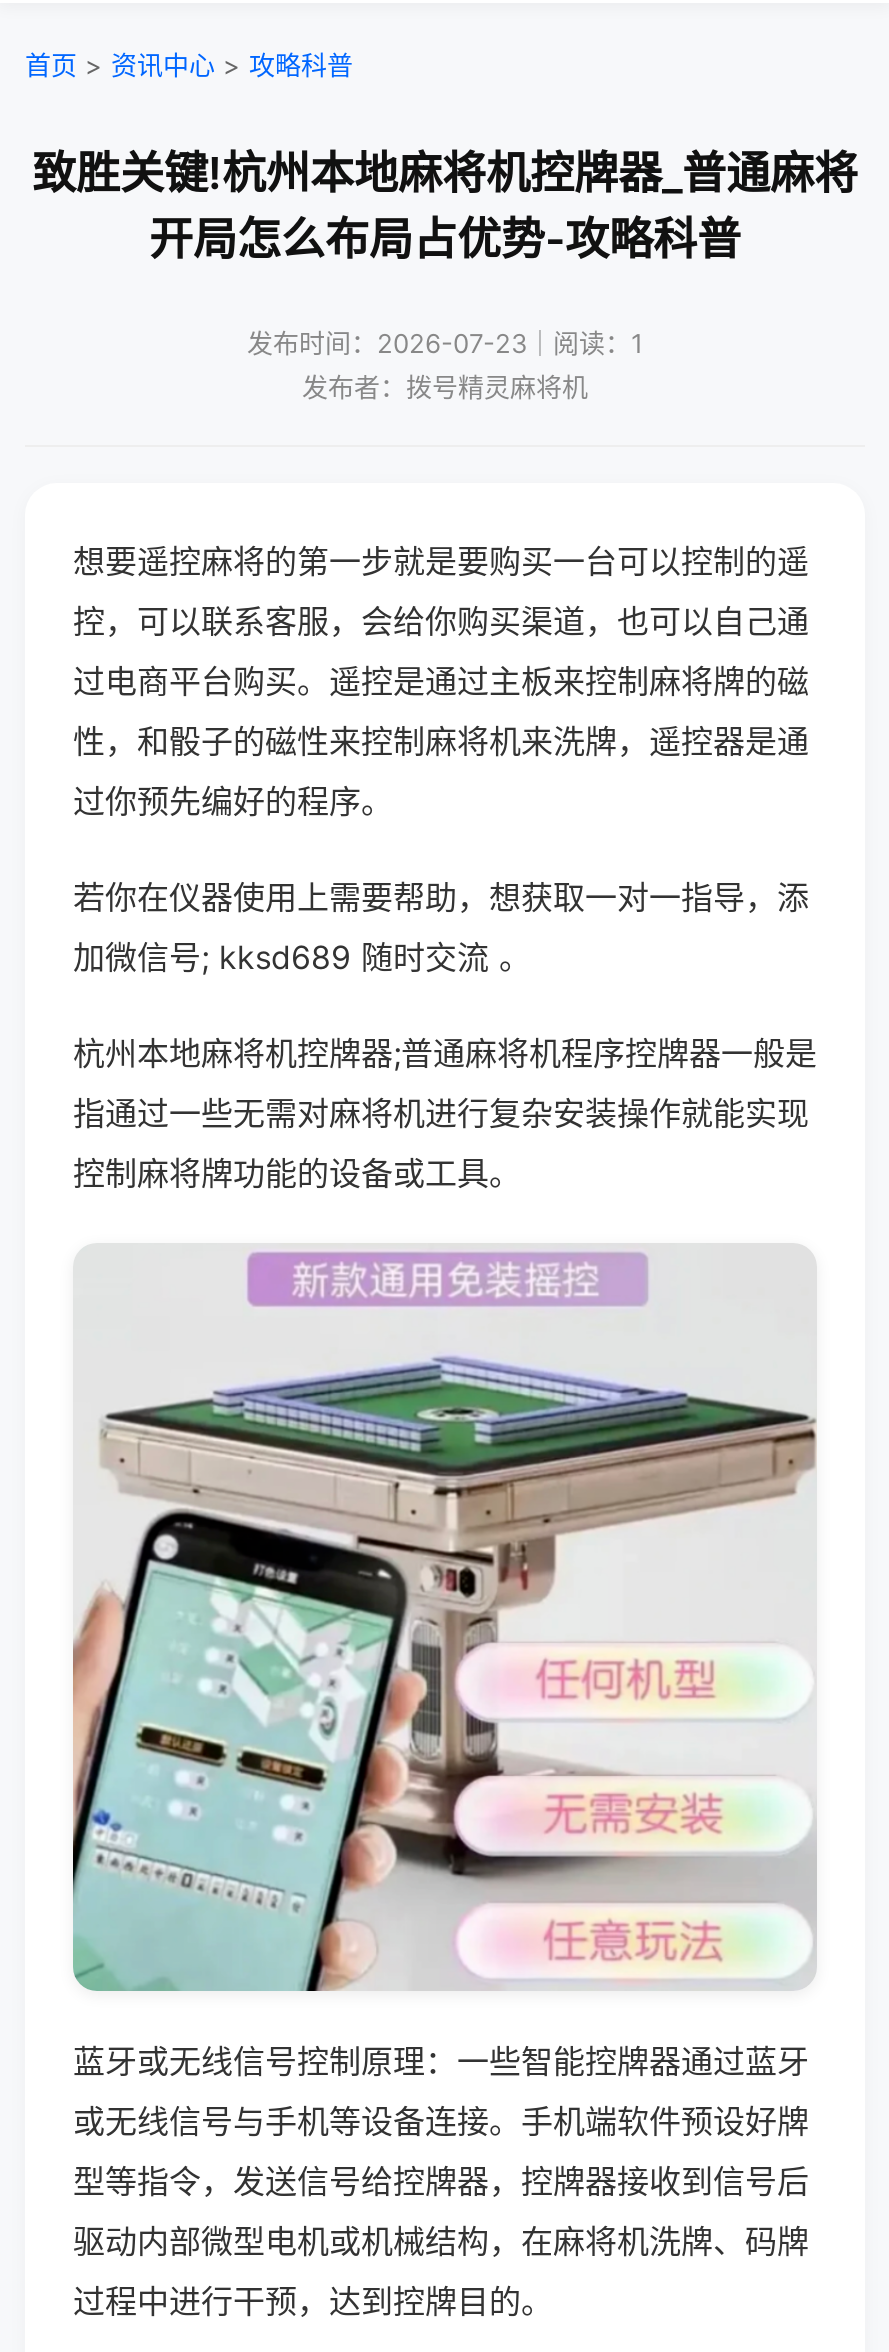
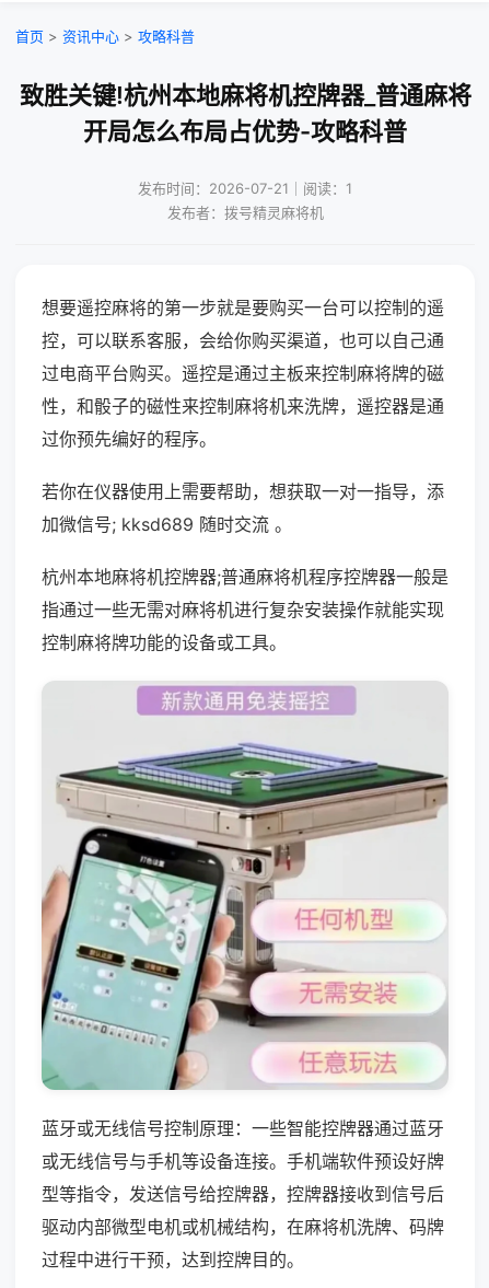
- 发布时间：2026-07-23｜阅读：1
+ 发布时间：2026-07-21｜阅读：1
